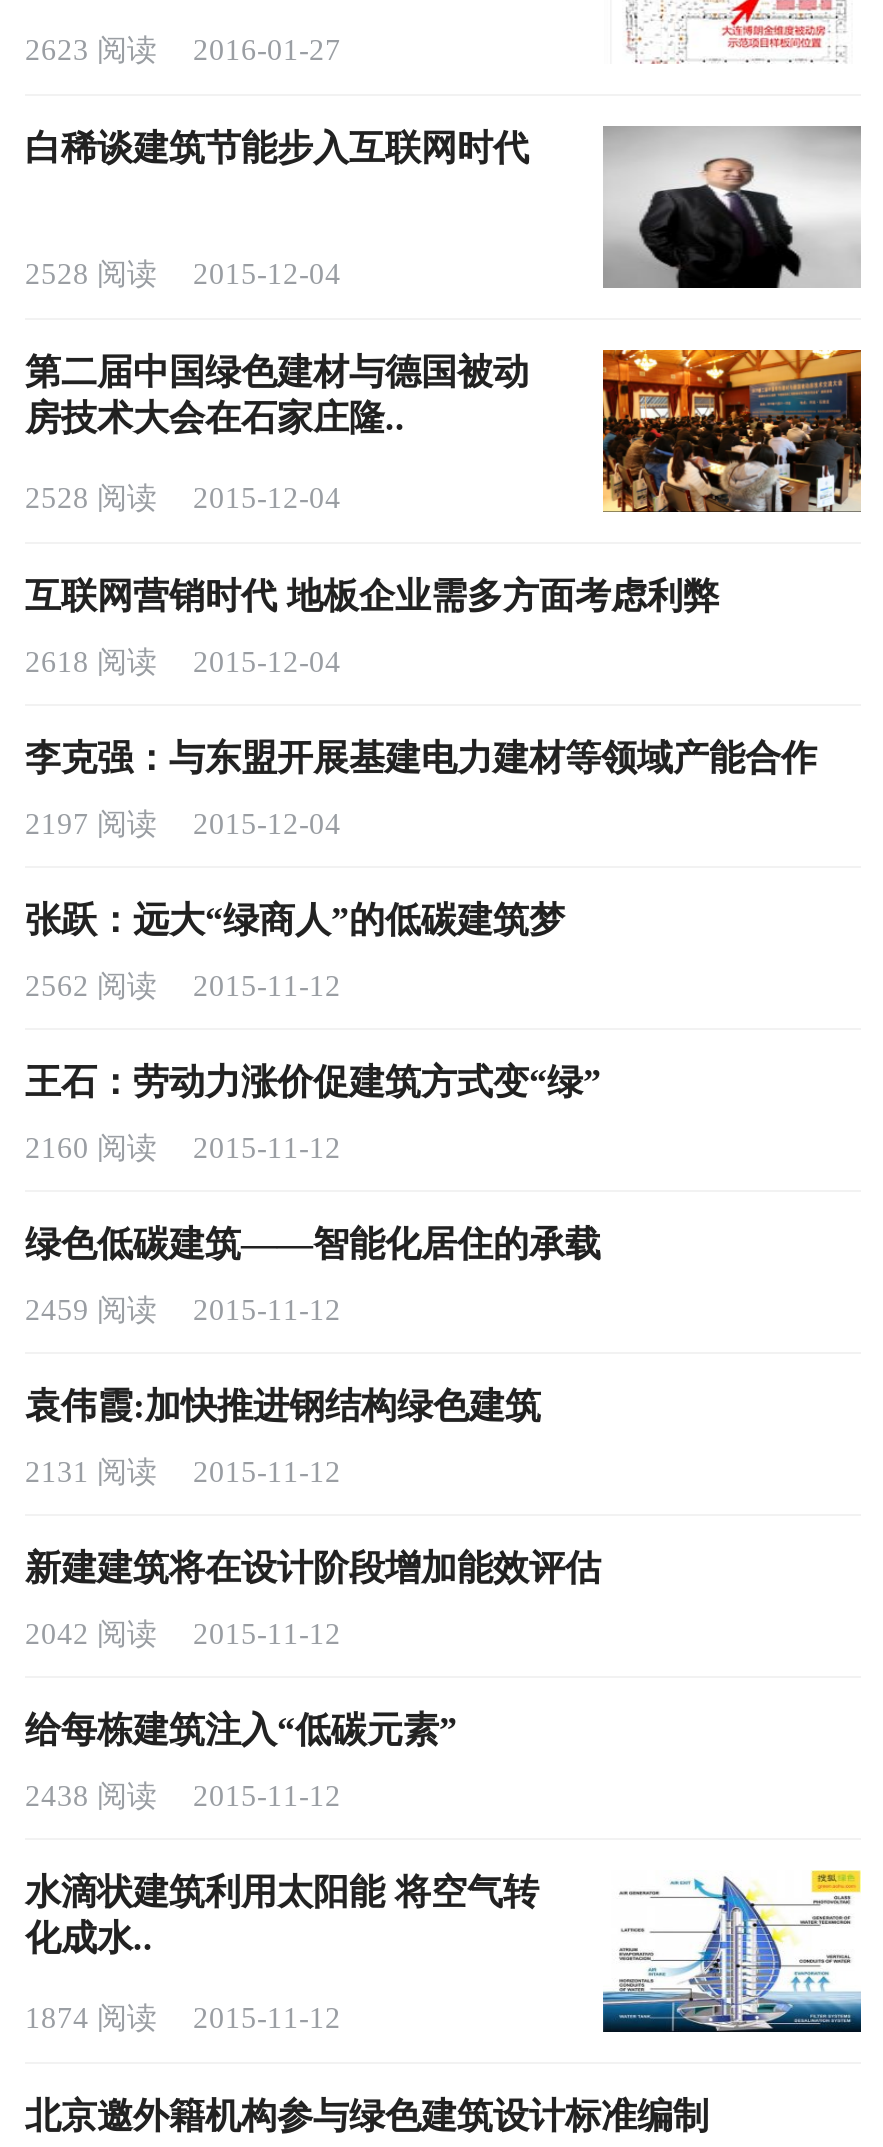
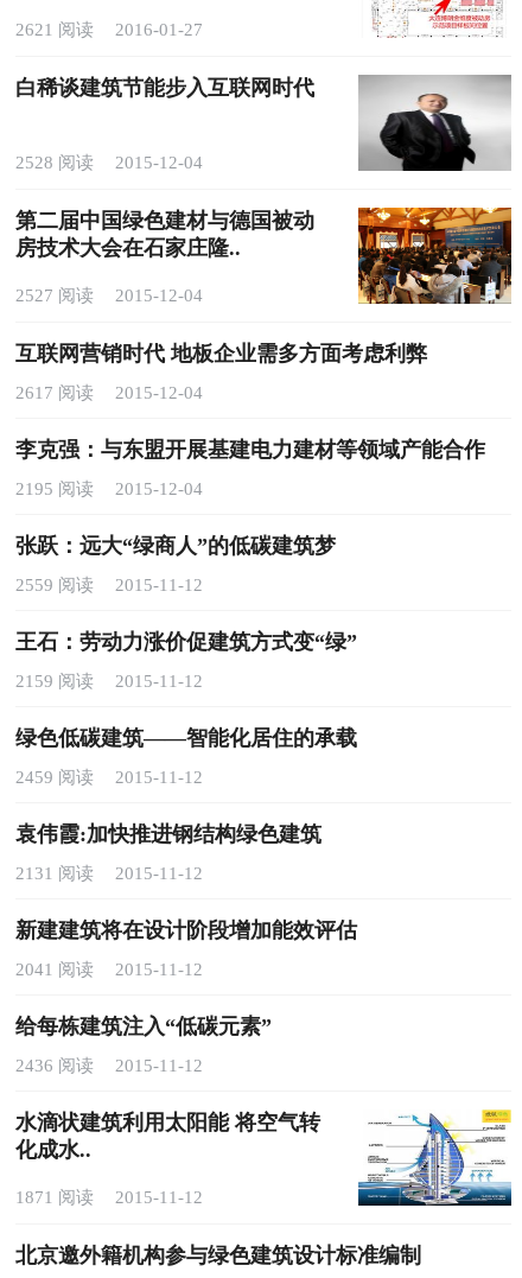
- 2623 阅读 2016-01-27
+ 2621 阅读 2016-01-27

- 2528 阅读 2015-12-04
+ 2527 阅读 2015-12-04

- 2618 阅读 2015-12-04
+ 2617 阅读 2015-12-04

- 2197 阅读 2015-12-04
+ 2195 阅读 2015-12-04

- 2562 阅读 2015-11-12
+ 2559 阅读 2015-11-12

- 2160 阅读 2015-11-12
+ 2159 阅读 2015-11-12

- 2042 阅读 2015-11-12
+ 2041 阅读 2015-11-12

- 2438 阅读 2015-11-12
+ 2436 阅读 2015-11-12

- 1874 阅读 2015-11-12
+ 1871 阅读 2015-11-12
